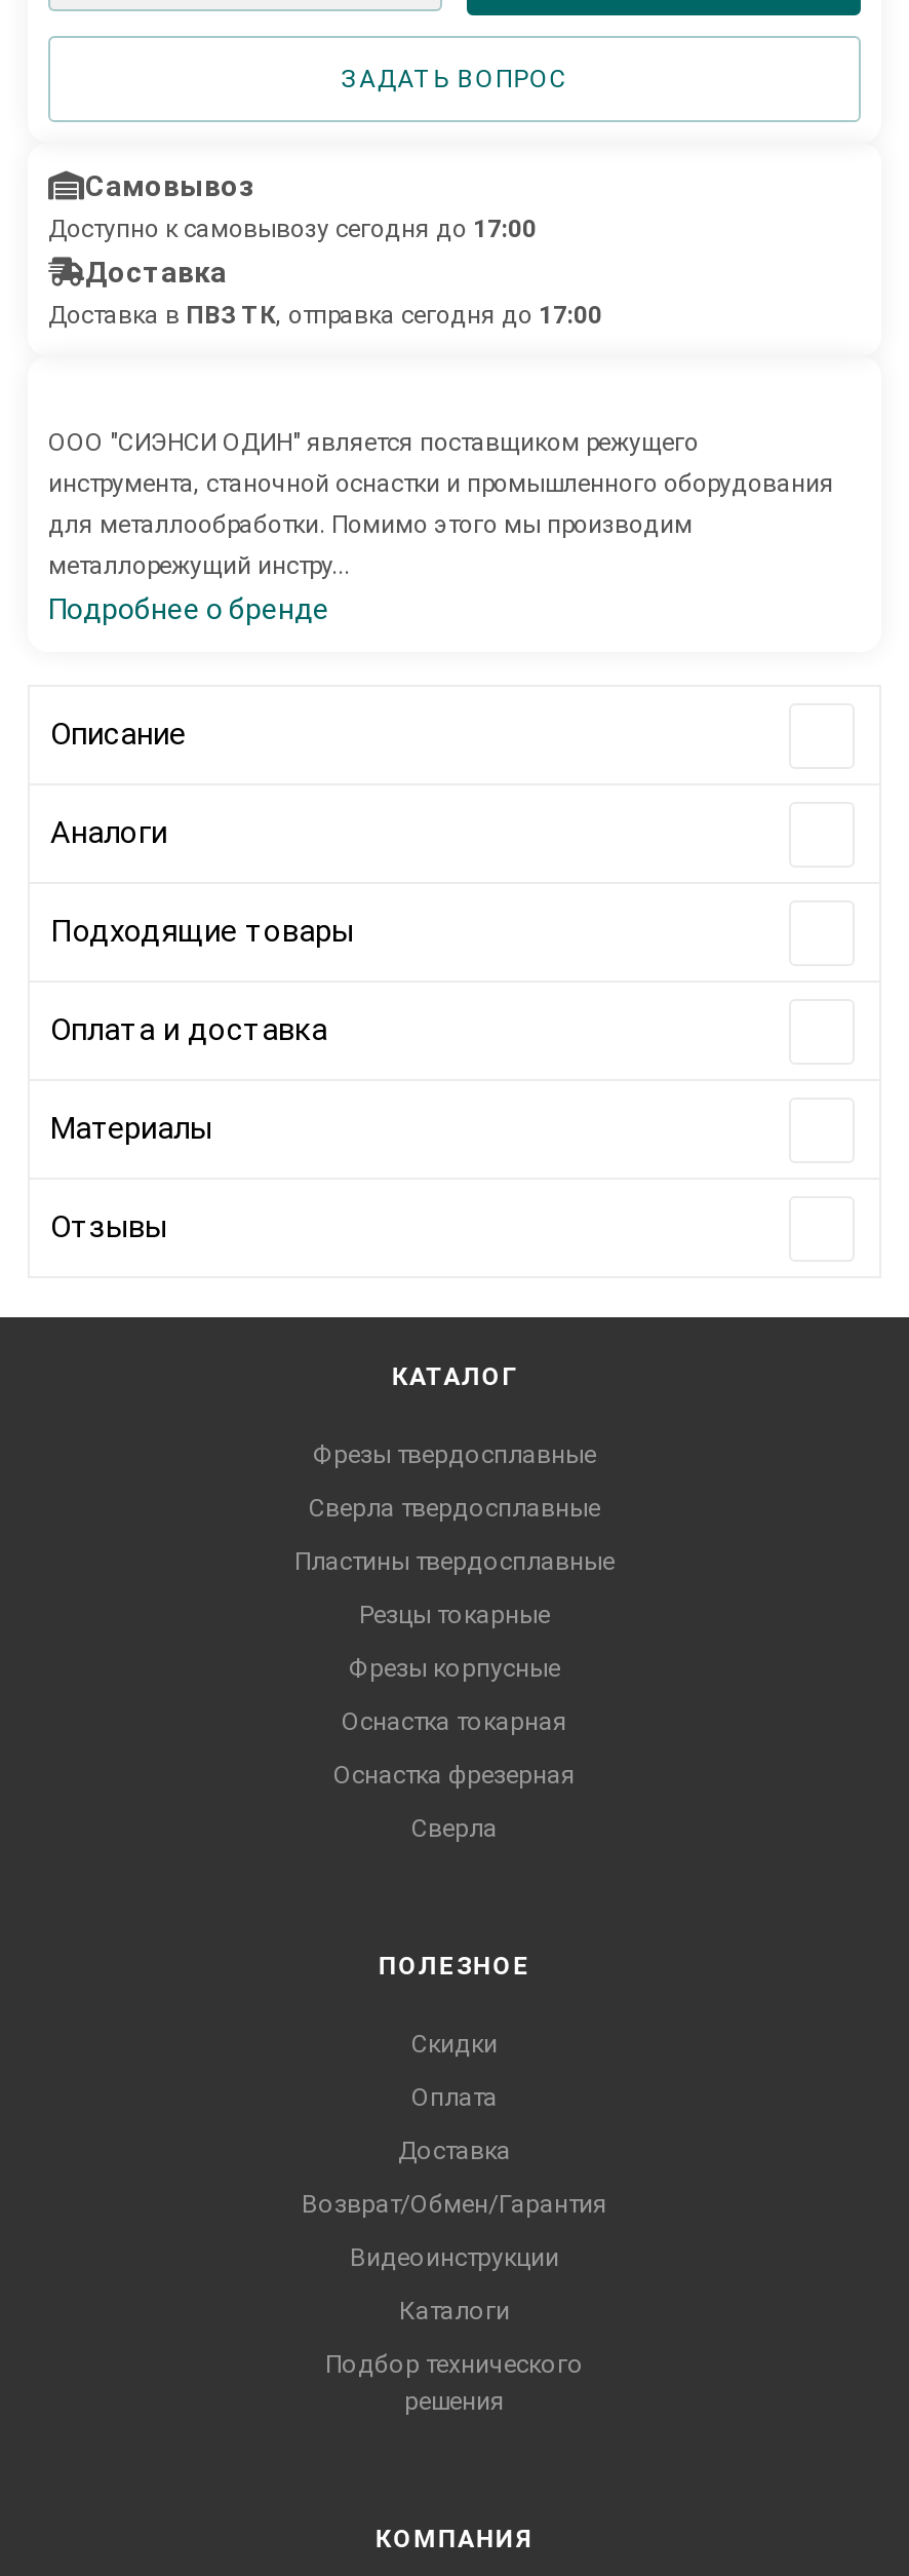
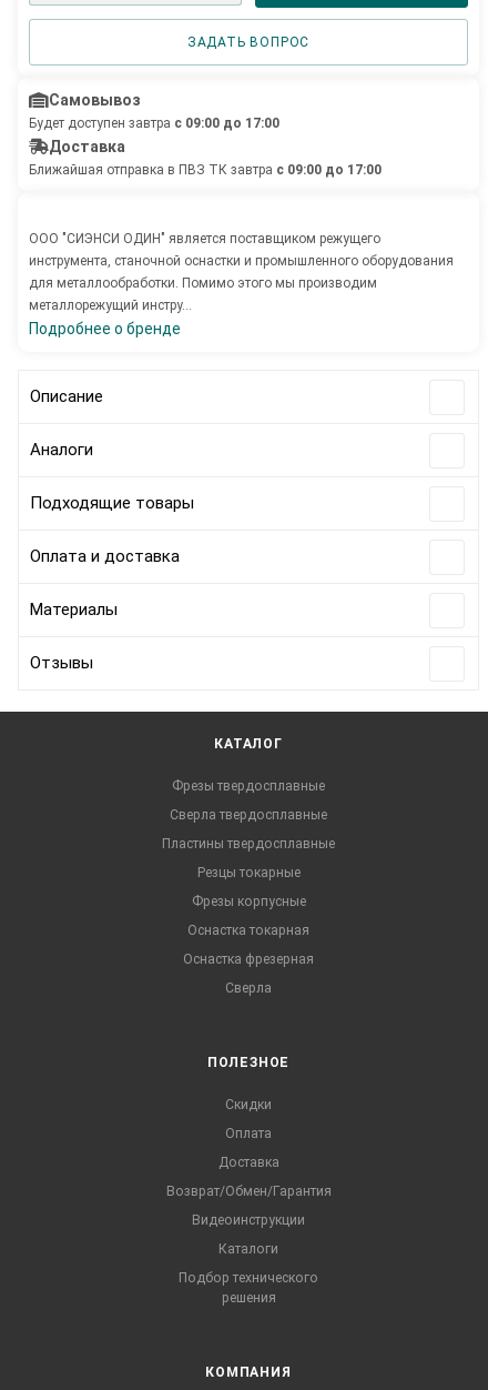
- Доступно к самовывозу сегодня до 17:00
+ Будет доступен завтра с 09:00 до 17:00

- Доставка в ПВЗ ТК, отправка сегодня до 17:00
+ Ближайшая отправка в ПВЗ ТК завтра с 09:00 до 17:00
